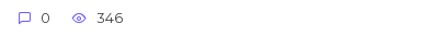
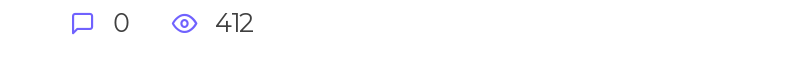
- 346
+ 412
